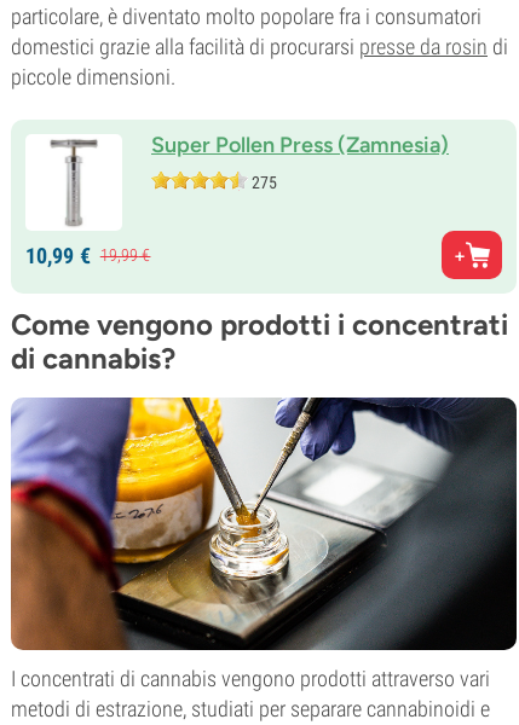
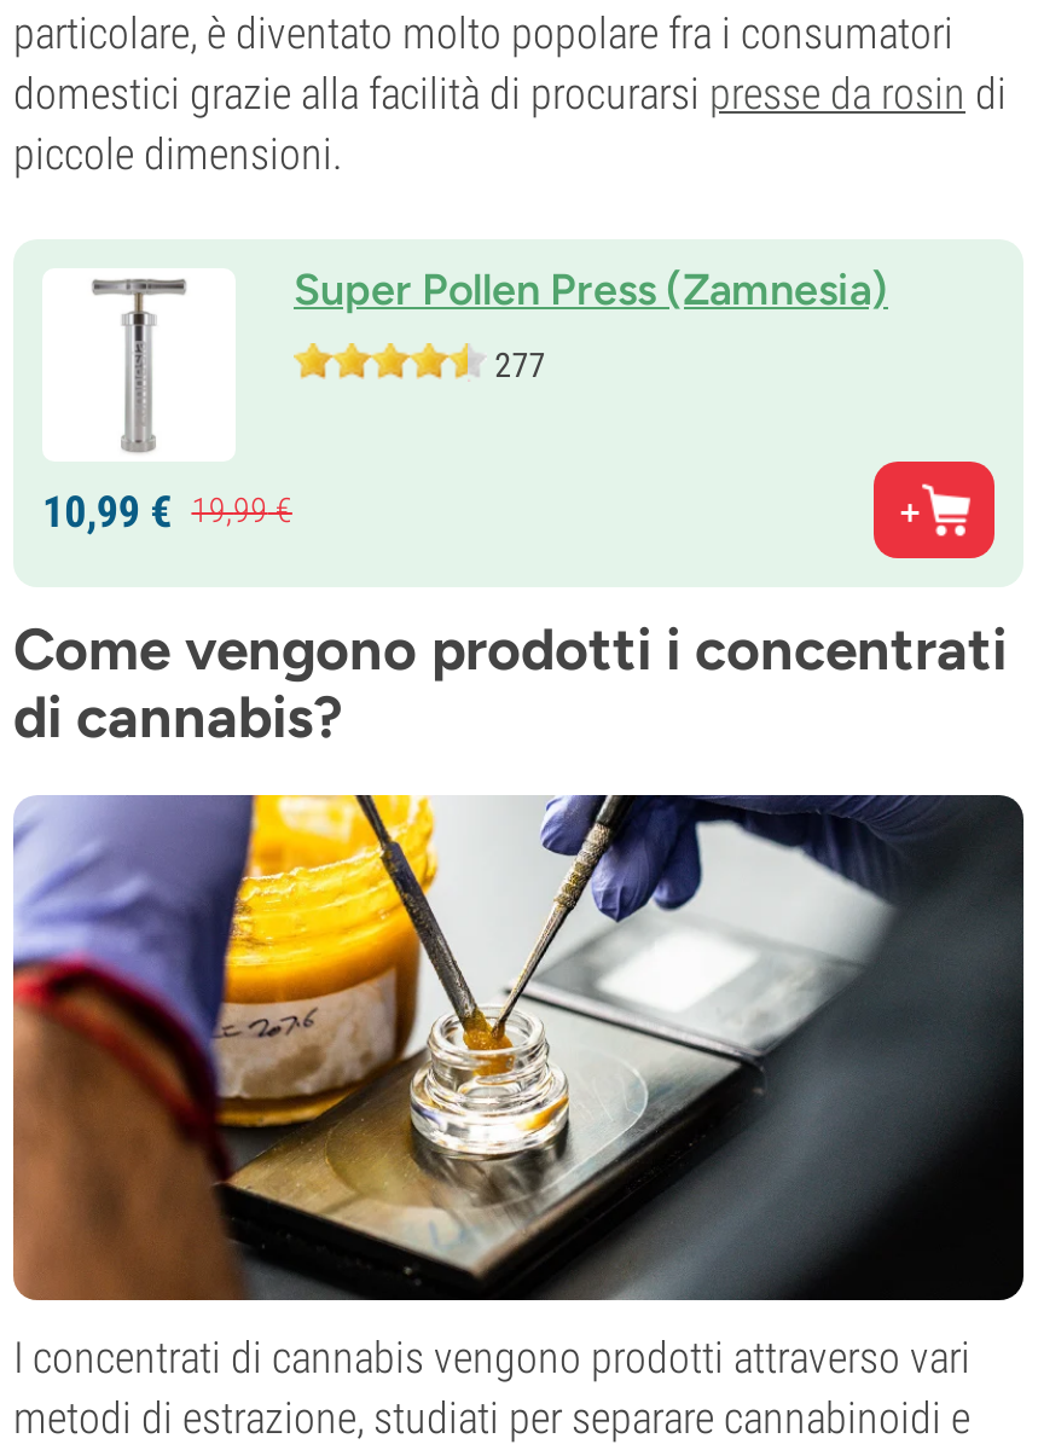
- 275
+ 277
